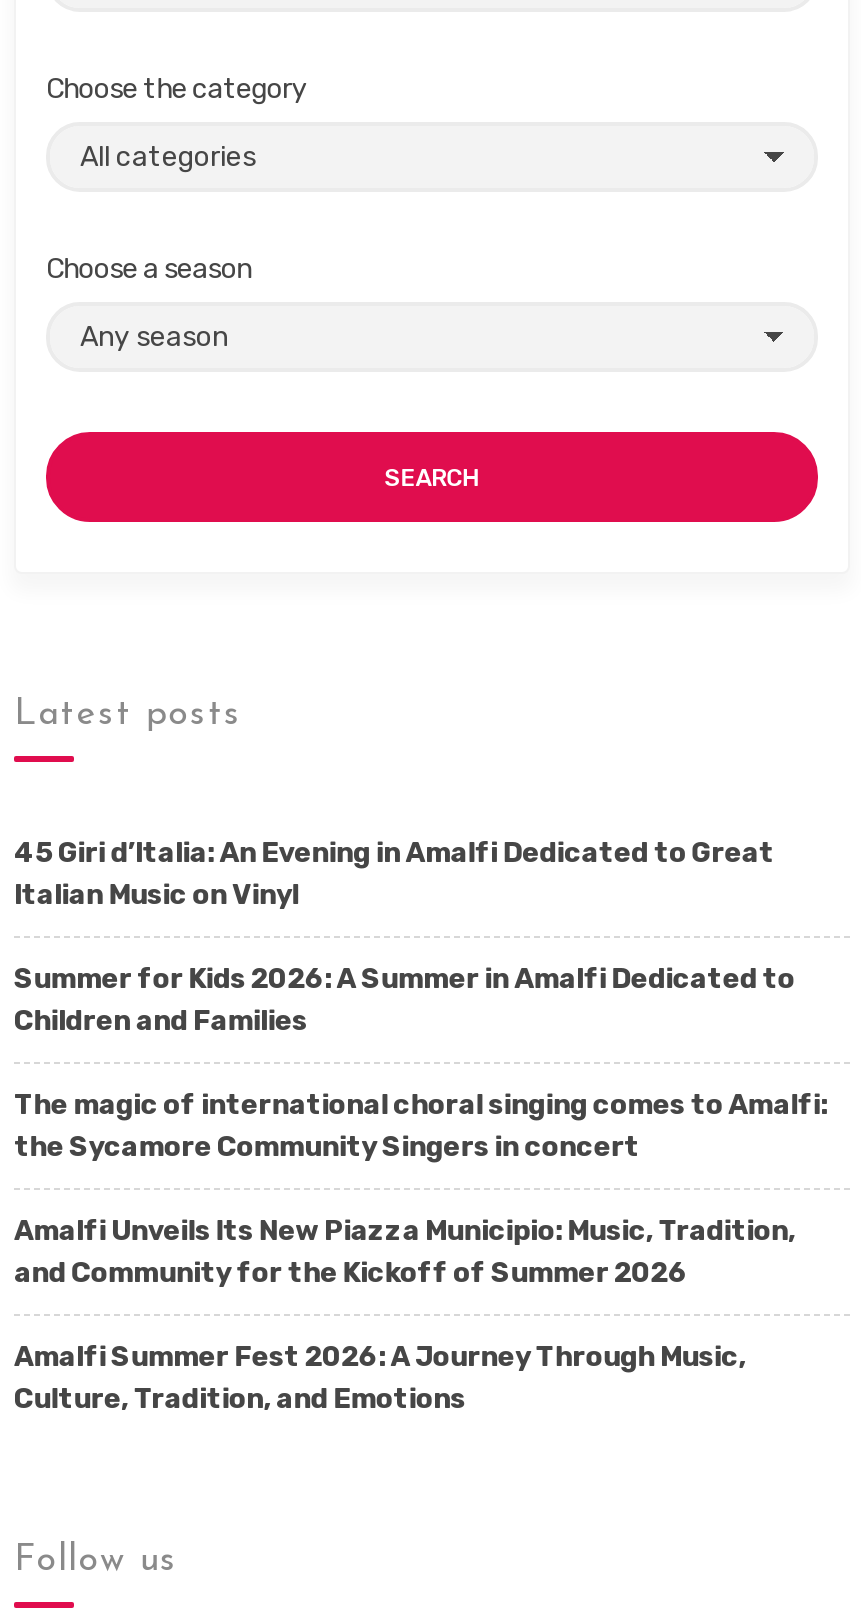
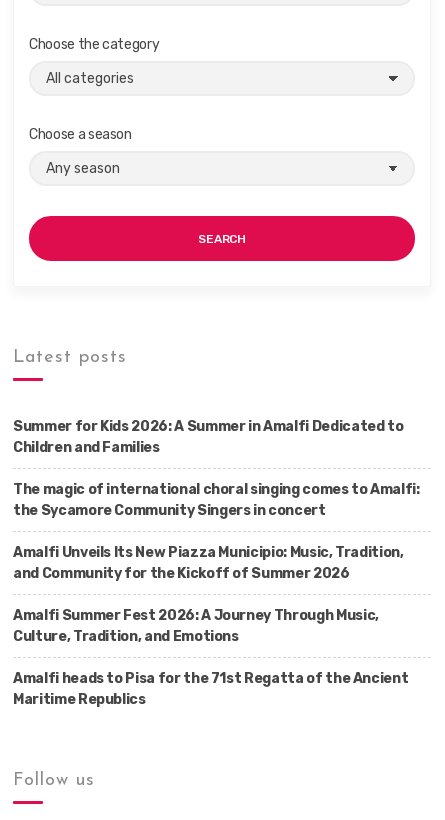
- 45 Giri d’Italia: An Evening in Amalfi Dedicated to Great
- Italian Music on Vinyl

moved up: Summer for Kids 2026: A Summer in Amalfi Dedicated to | Children and Families | The magic of international choral singing comes to Amalfi: | the Sycamore Community Singers in concert | Amalfi Unveils Its New Piazza Municipio: Music, Tradition, | and Community for the Kickoff of Summer 2026 | Amalfi Summer Fest 2026: A Journey Through Music, | Culture, Tradition, and Emotions

+ Amalfi heads to Pisa for the 71st Regatta of the Ancient
+ Maritime Republics
